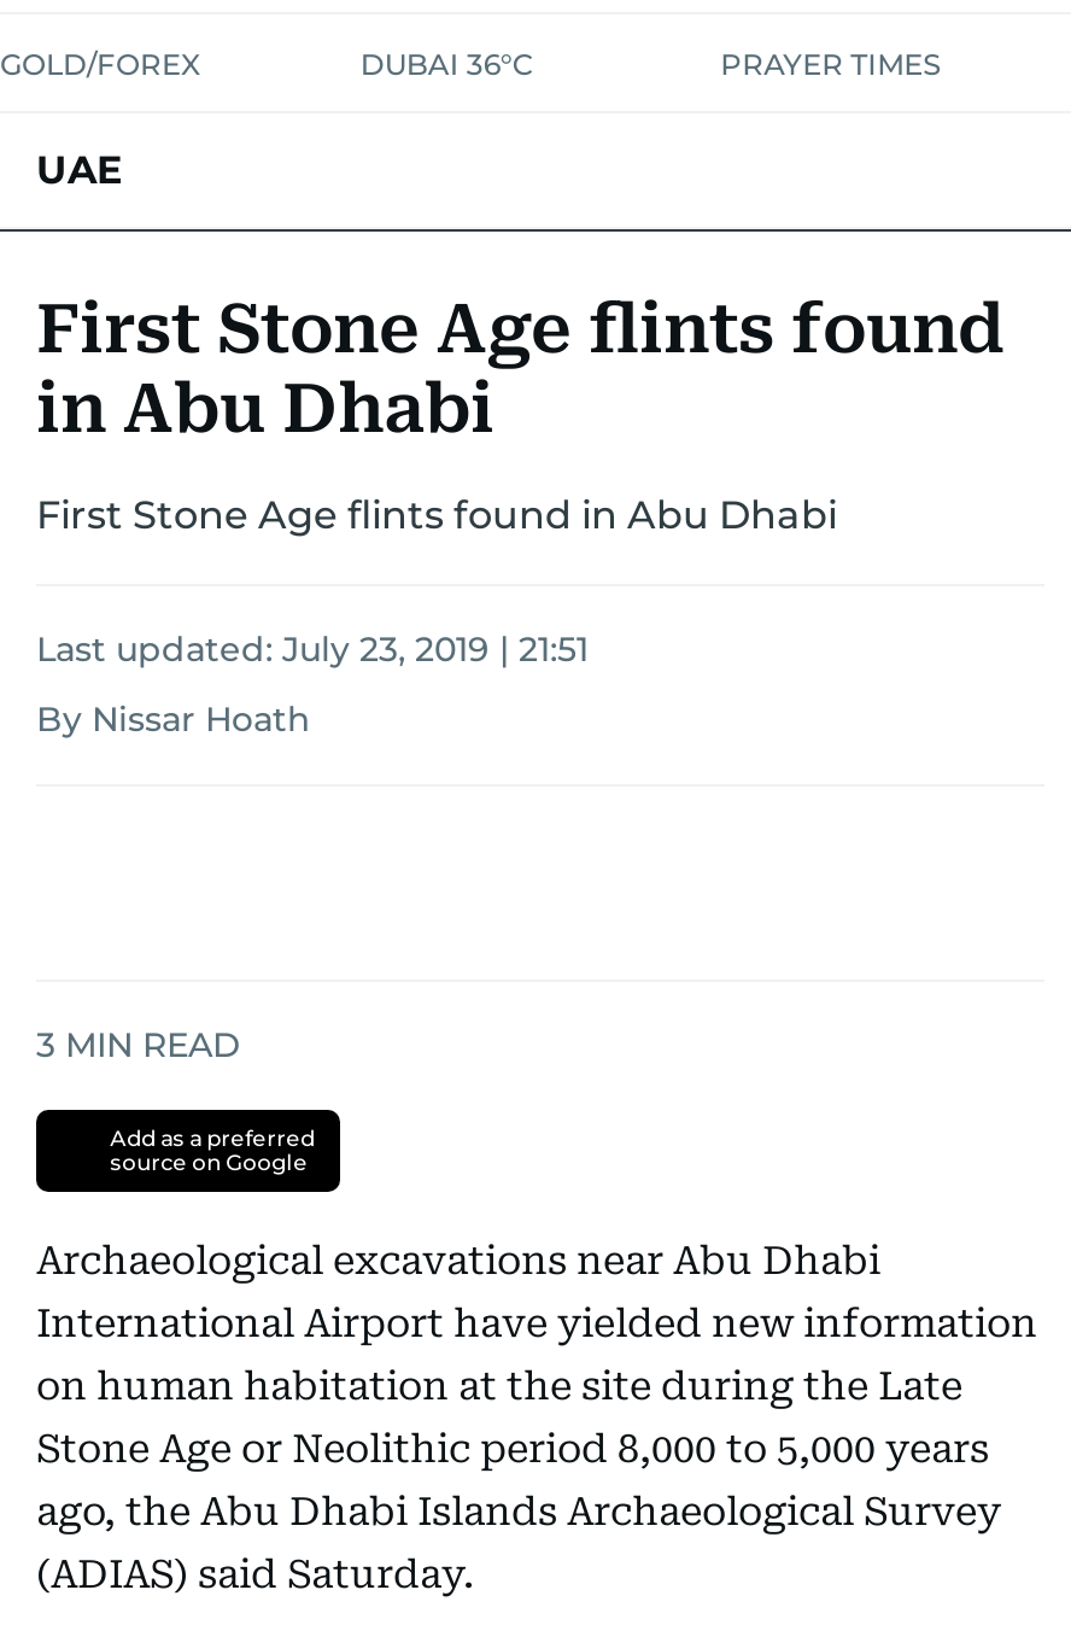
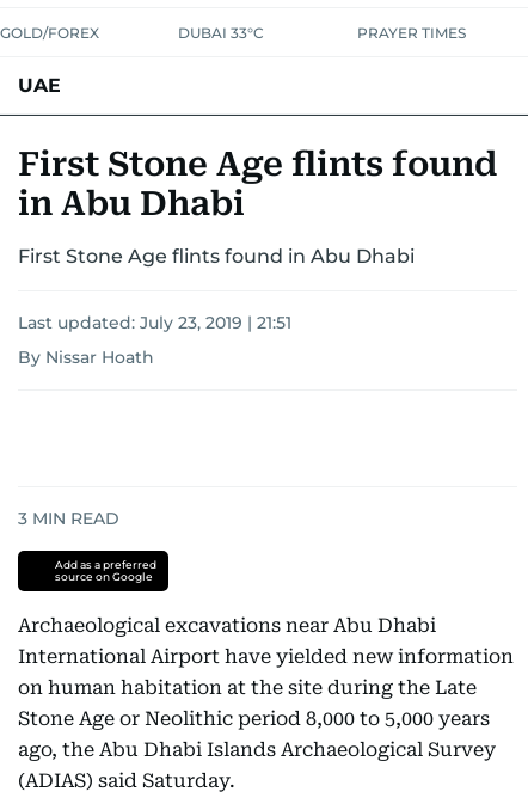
- DUBAI 36°C
+ DUBAI 33°C
